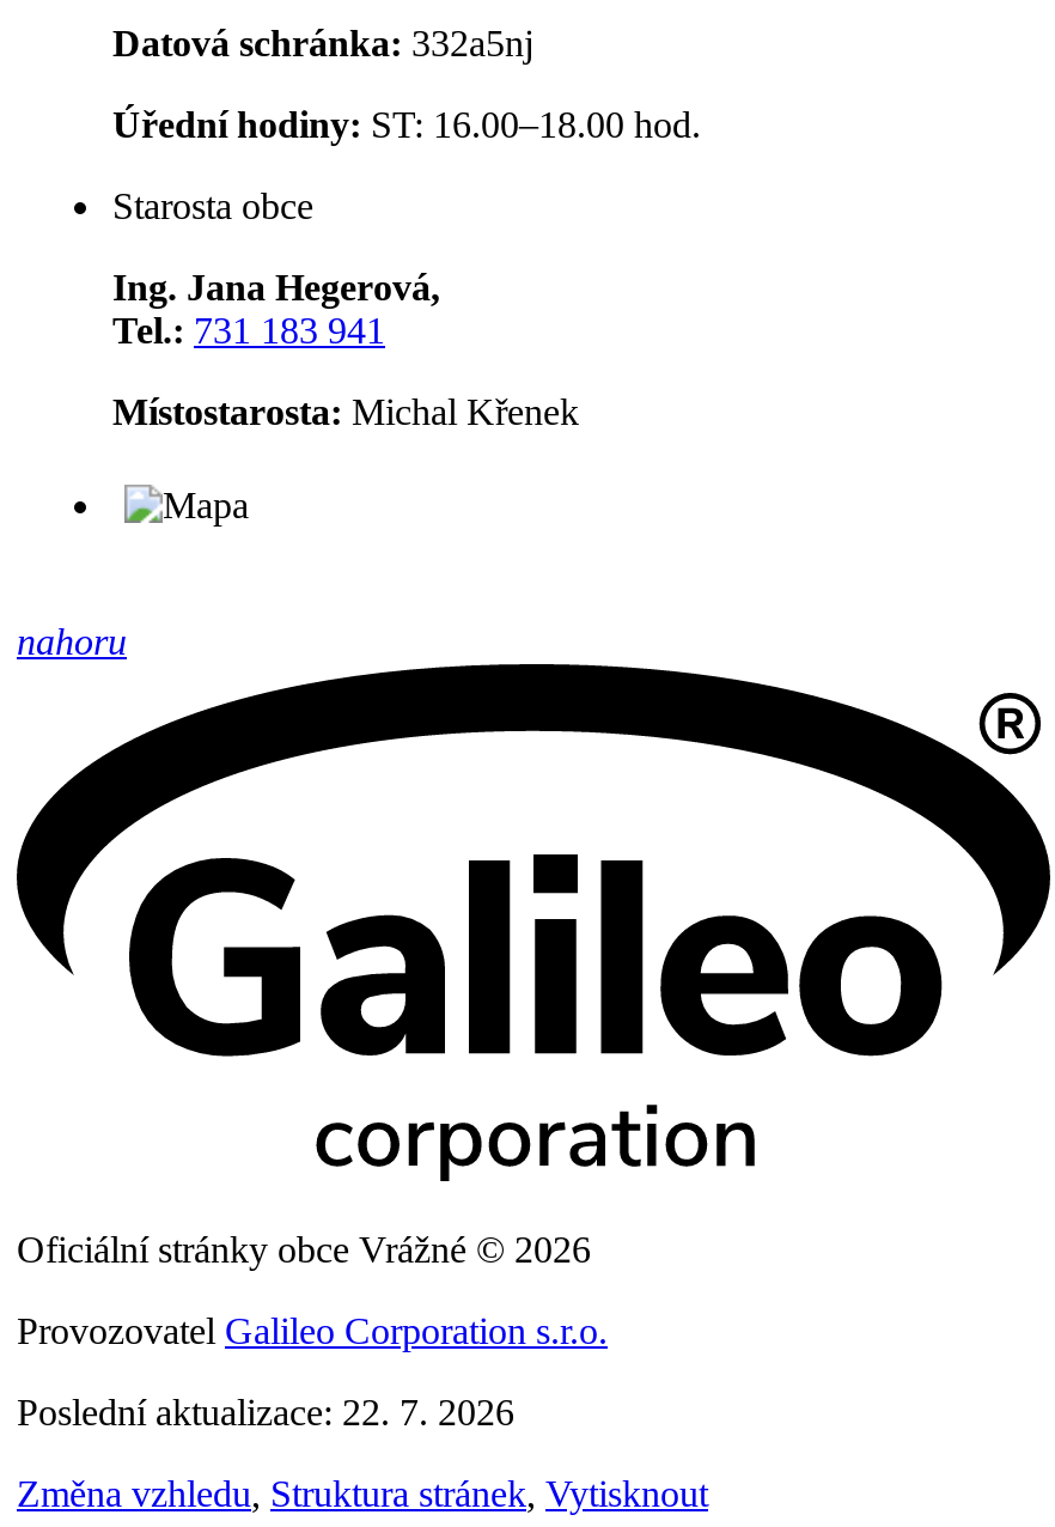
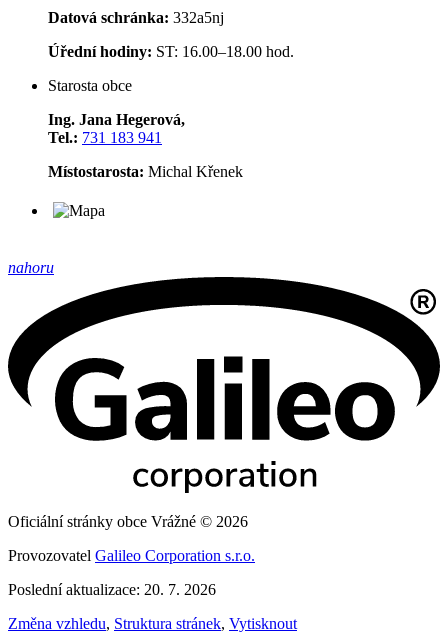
- Poslední aktualizace: 22. 7. 2026
+ Poslední aktualizace: 20. 7. 2026
